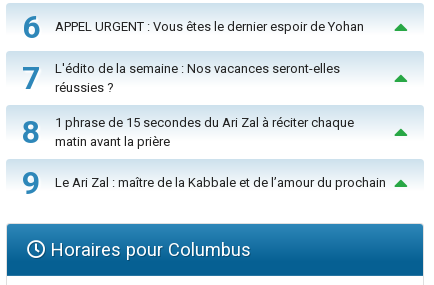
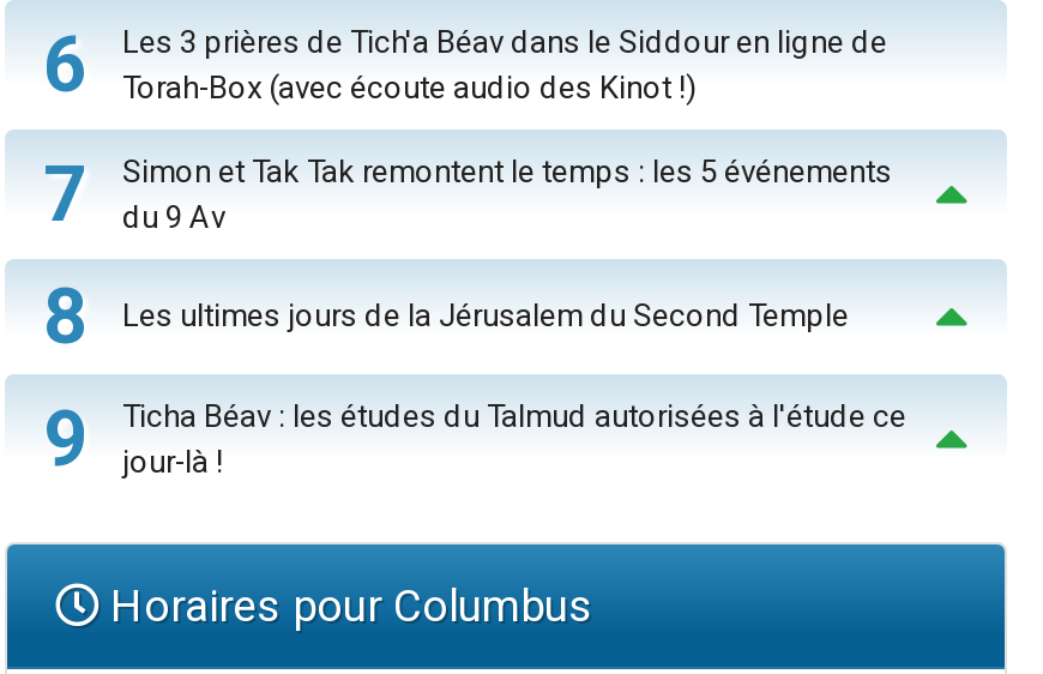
- APPEL URGENT : Vous êtes le dernier espoir de Yohan
+ Les 3 prières de Tich'a Béav dans le Siddour en ligne de
+ Torah-Box (avec écoute audio des Kinot !)

- L'édito de la semaine : Nos vacances seront-elles
- réussies ?
+ Simon et Tak Tak remontent le temps : les 5 événements
+ du 9 Av

- 1 phrase de 15 secondes du Ari Zal à réciter chaque
- matin avant la prière
+ Les ultimes jours de la Jérusalem du Second Temple

- Le Ari Zal : maître de la Kabbale et de l’amour du prochain
+ Ticha Béav : les études du Talmud autorisées à l'étude ce
+ jour-là !
